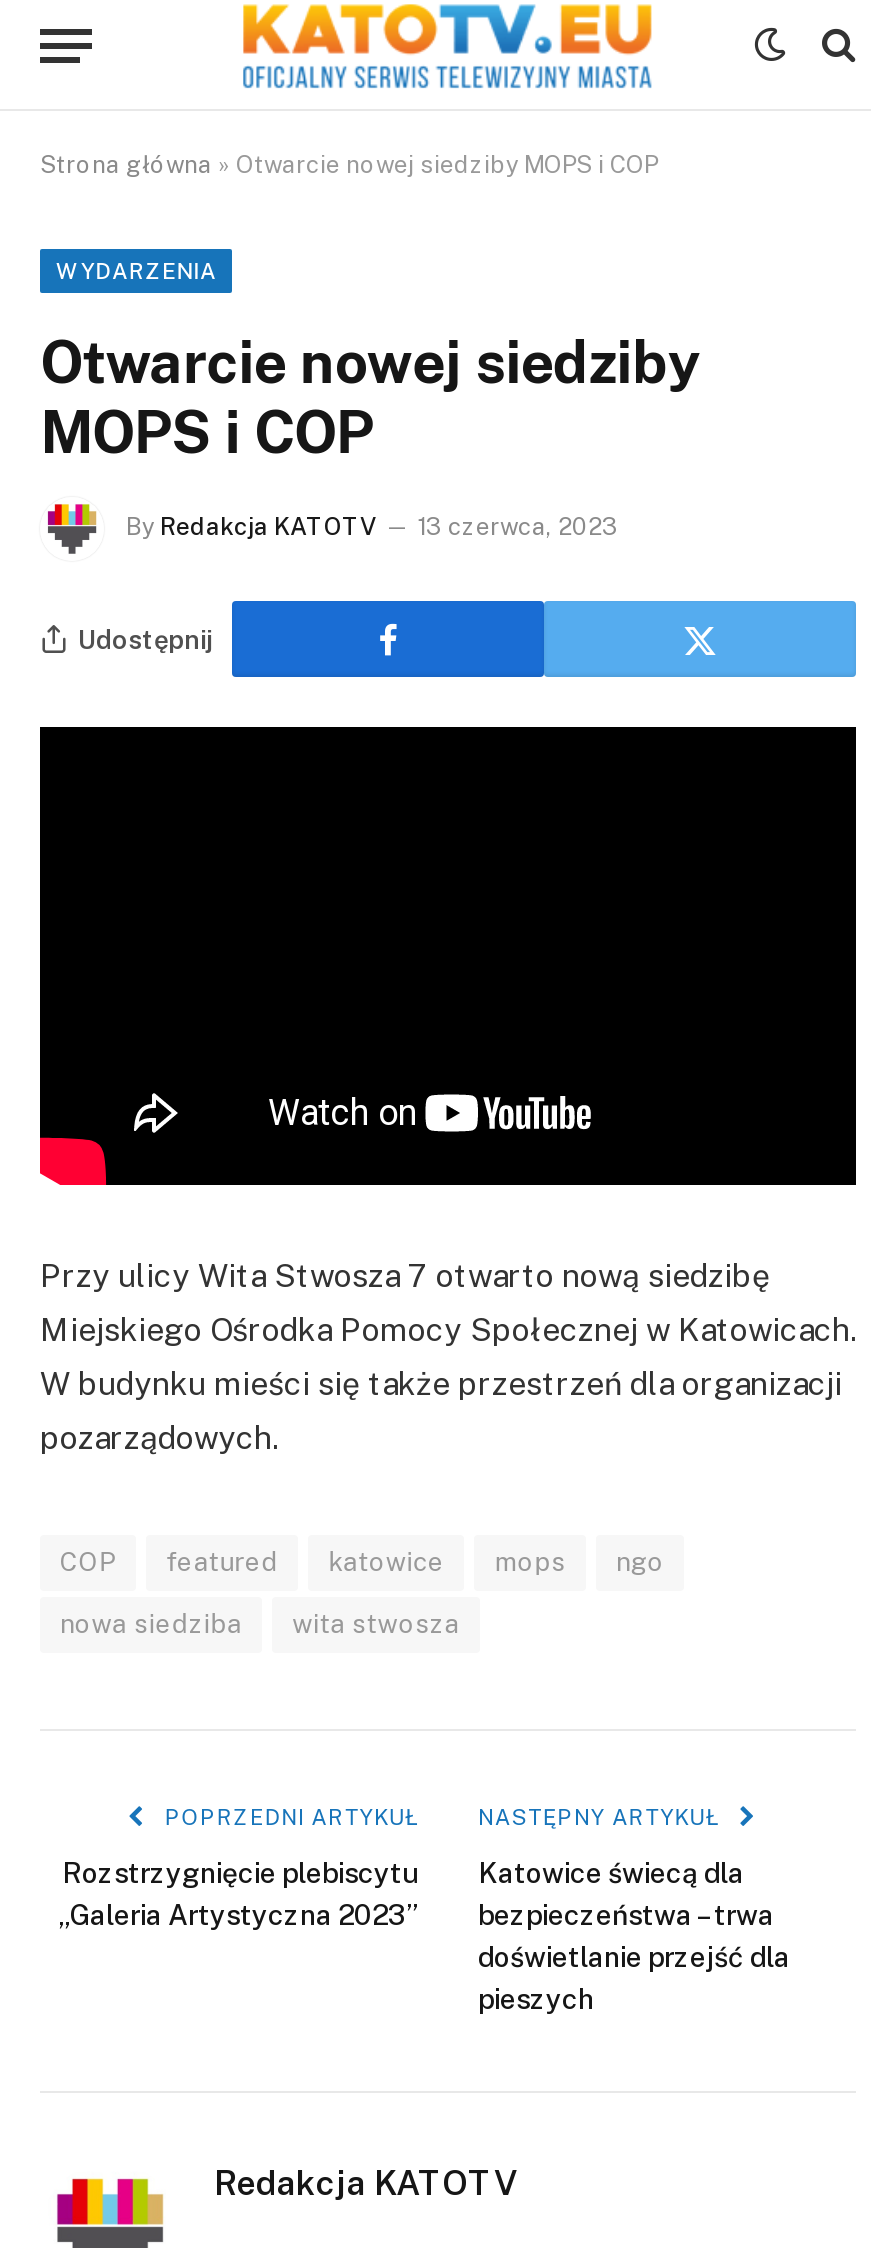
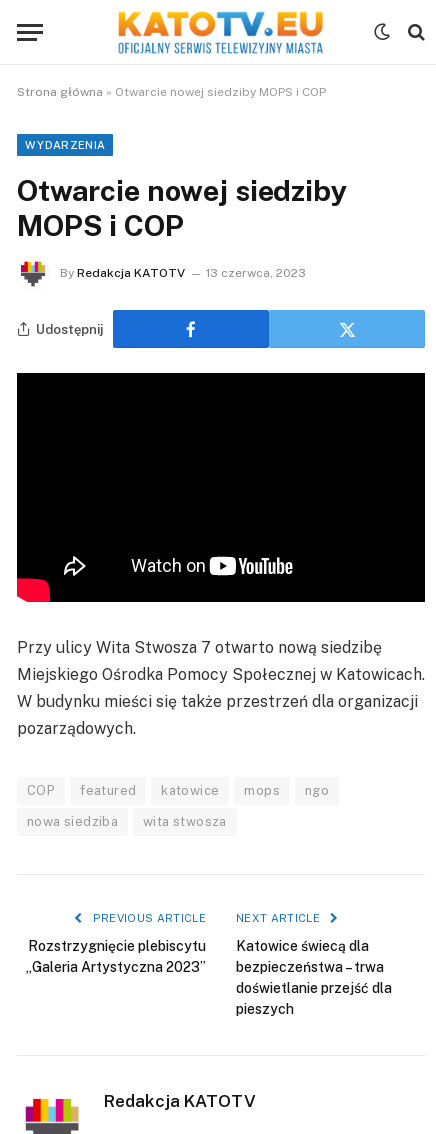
- POPRZEDNI ARTYKUŁ
+ PREVIOUS ARTICLE

- NASTĘPNY ARTYKUŁ
+ NEXT ARTICLE
